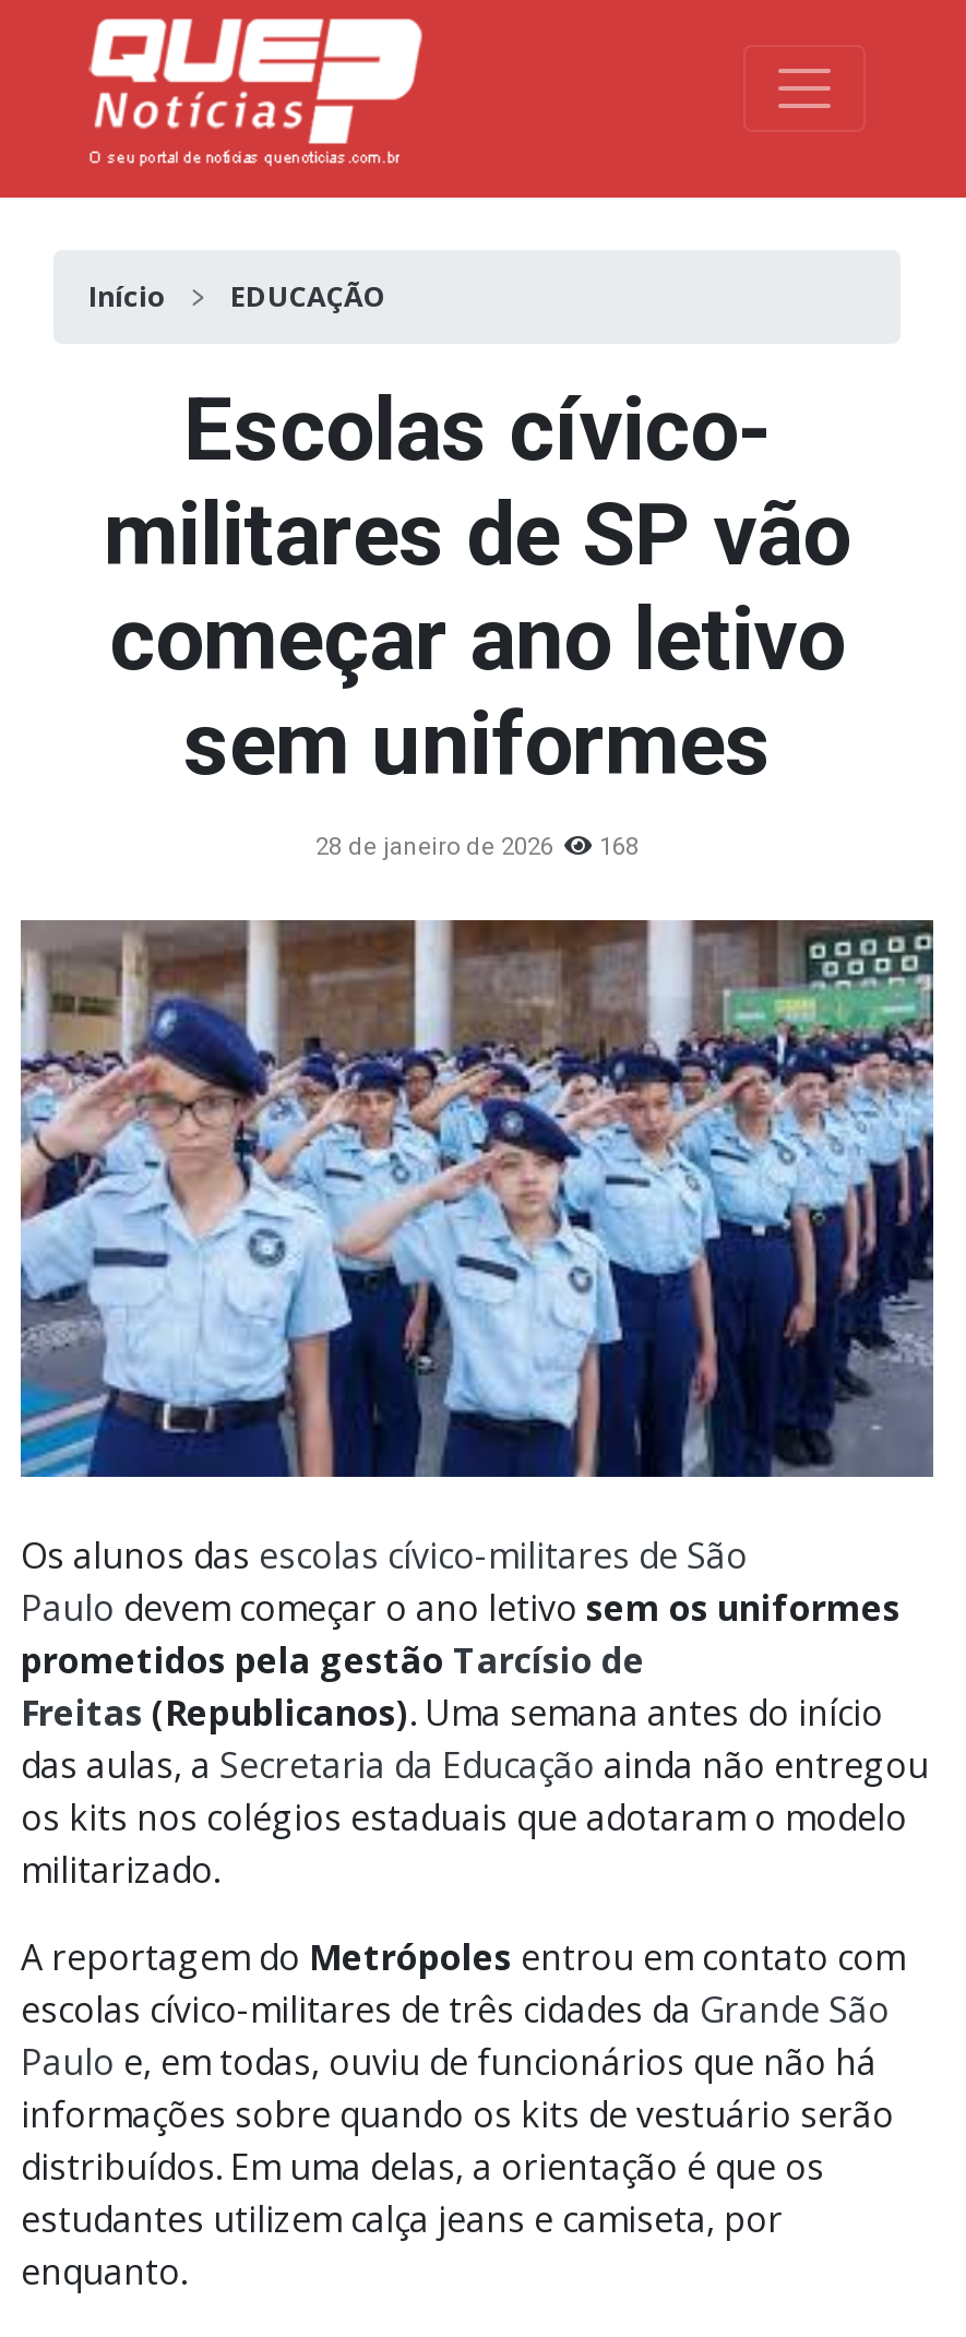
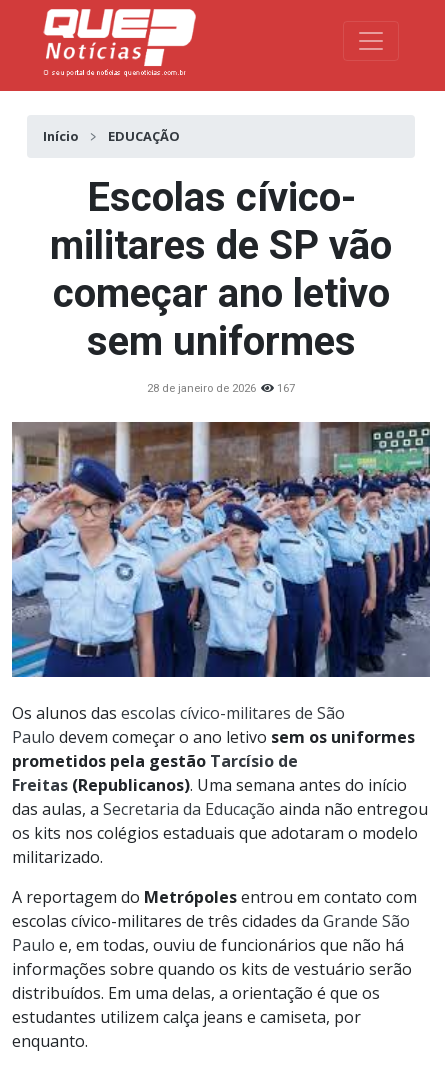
- 28 de janeiro de 2026 168
+ 28 de janeiro de 2026 167
